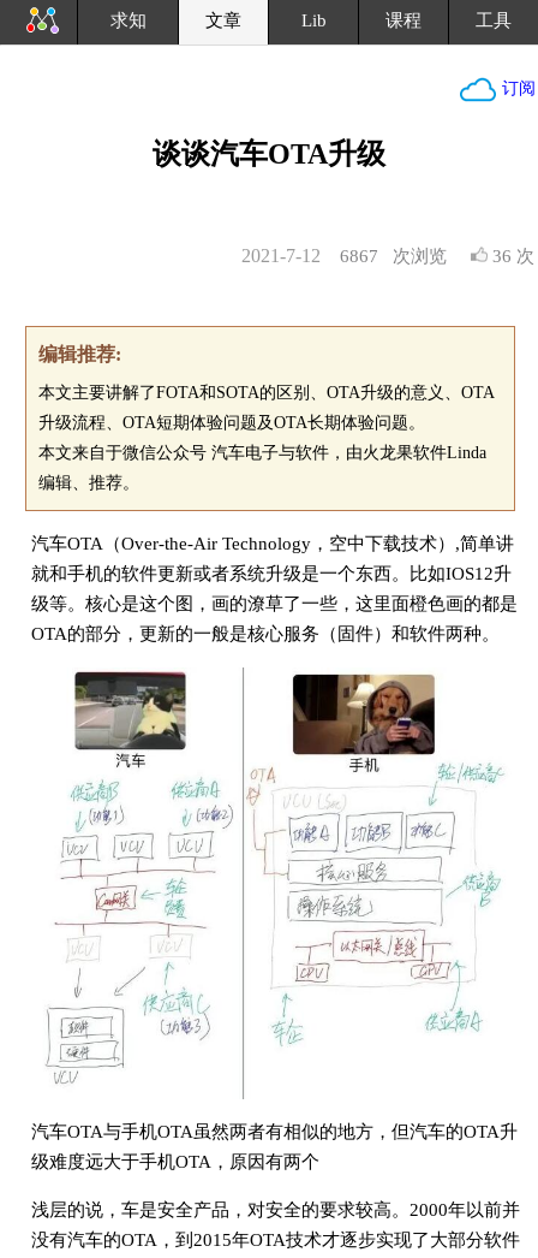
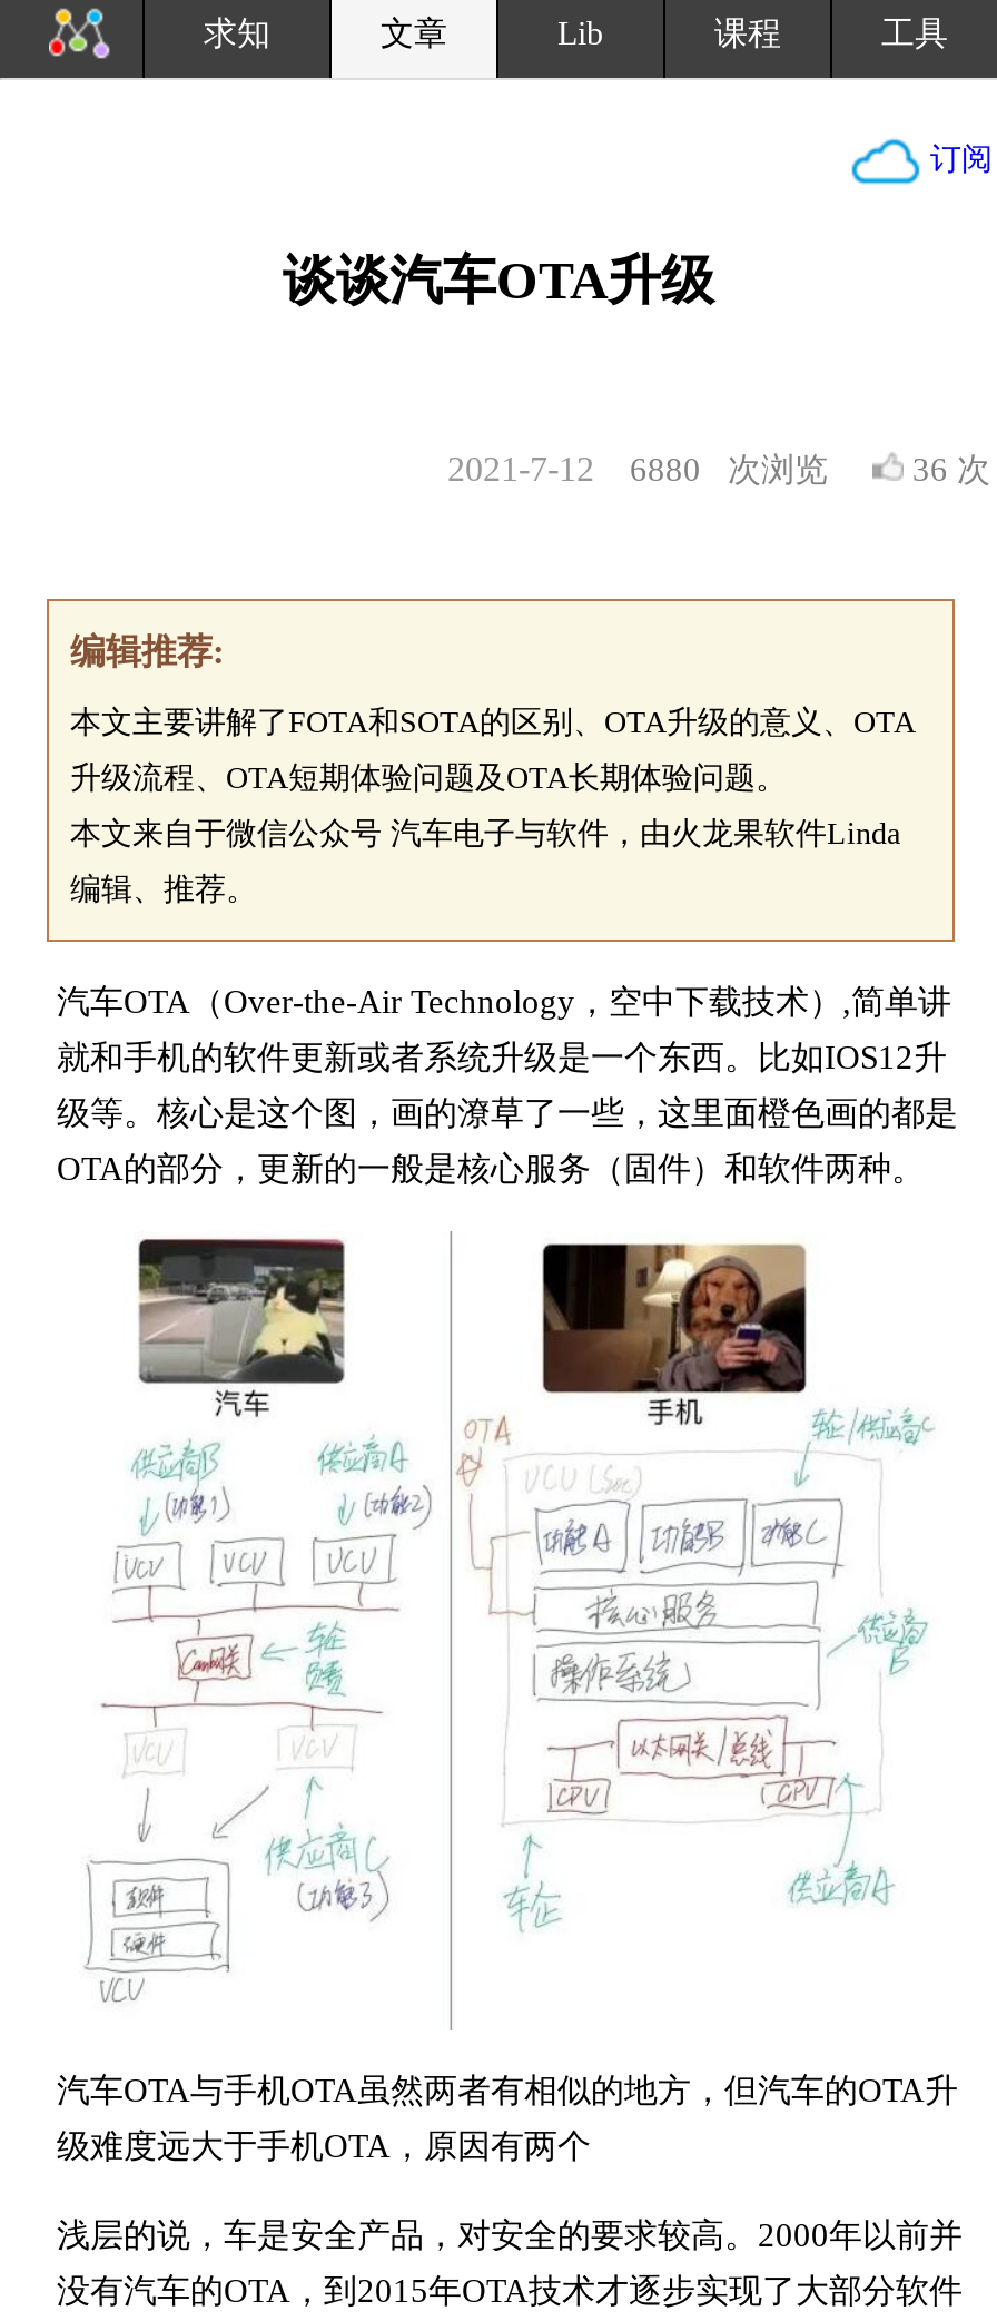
- 2021-7-12 6867 次浏览 36 次
+ 2021-7-12 6880 次浏览 36 次
